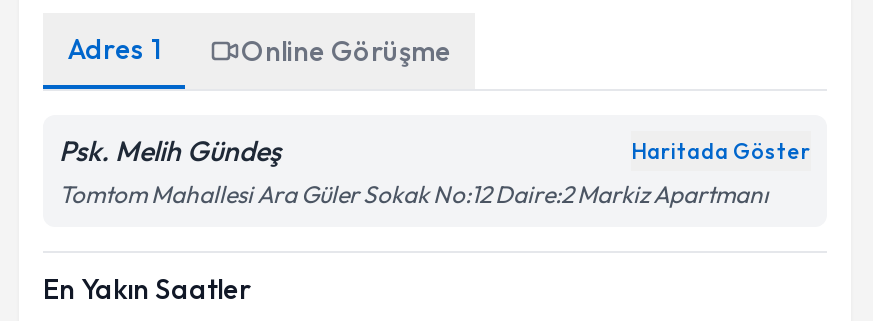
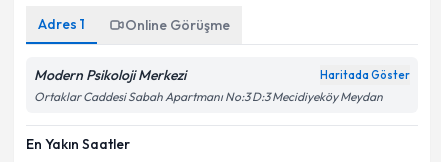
- Psk. Melih Gündeş
+ Modern Psikoloji Merkezi

- Tomtom Mahallesi Ara Güler Sokak No:12 Daire:2 Markiz Apartmanı
+ Ortaklar Caddesi Sabah Apartmanı No:3 D:3 Mecidiyeköy Meydan
